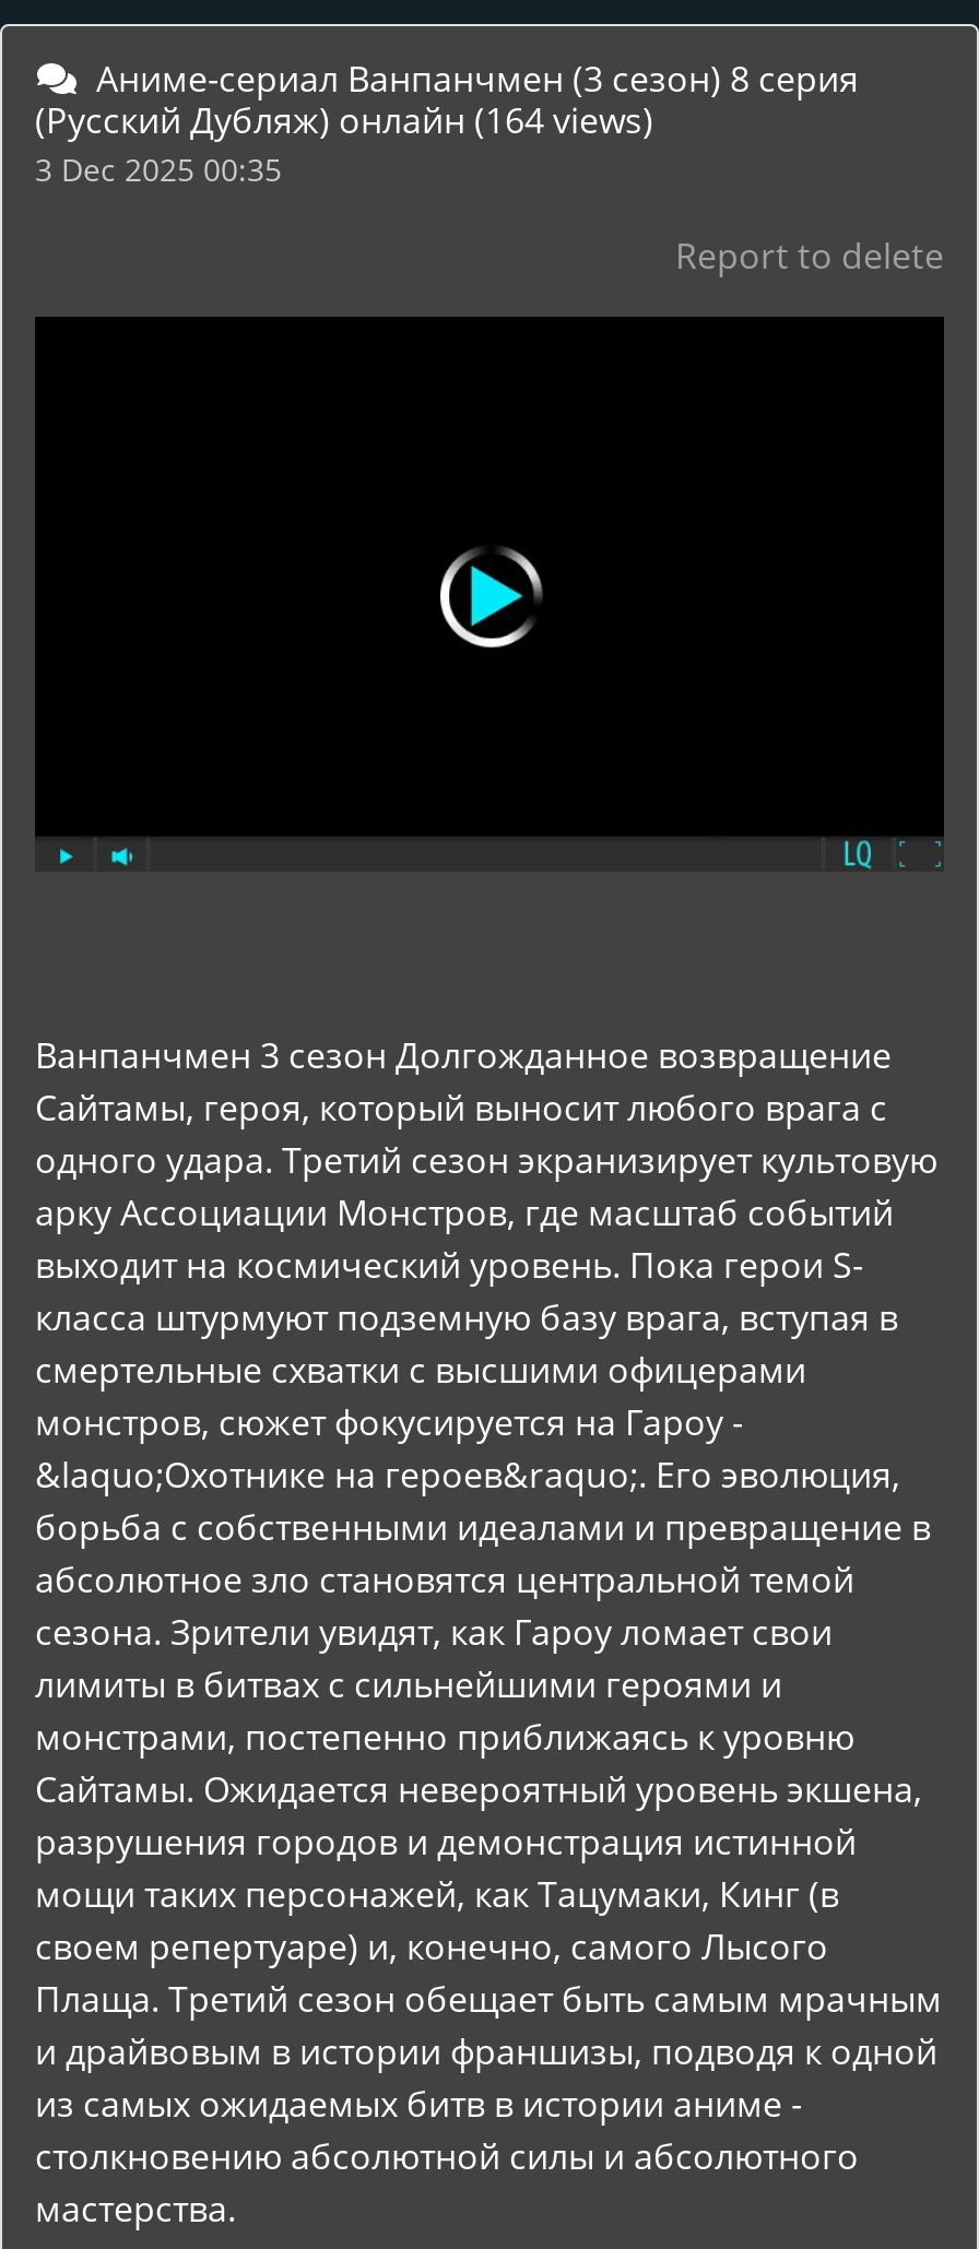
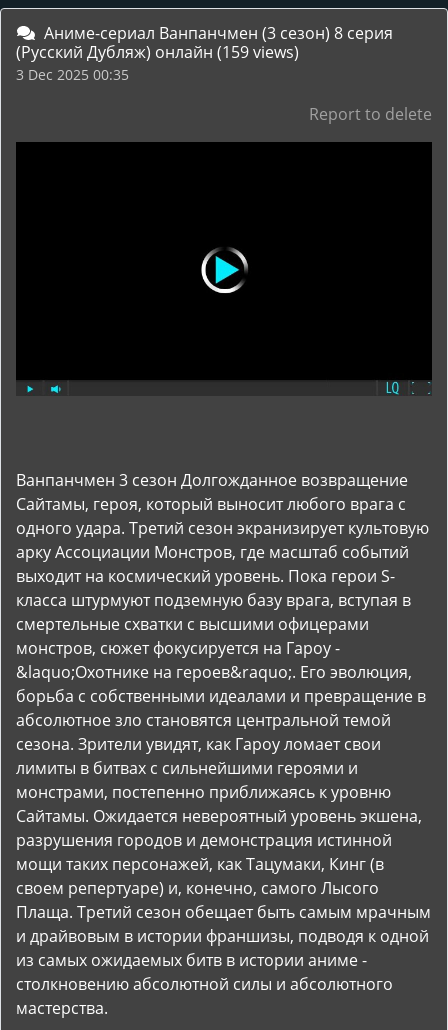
- (Русский Дубляж) онлайн (164 views)
+ (Русский Дубляж) онлайн (159 views)
